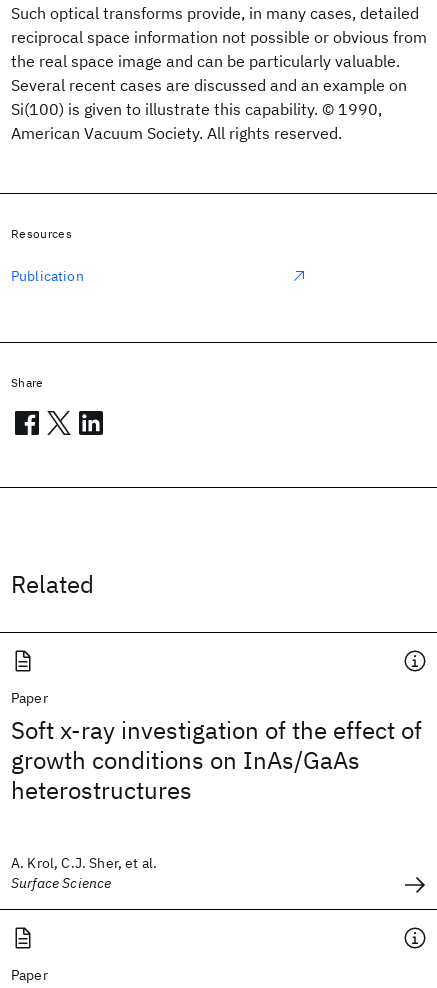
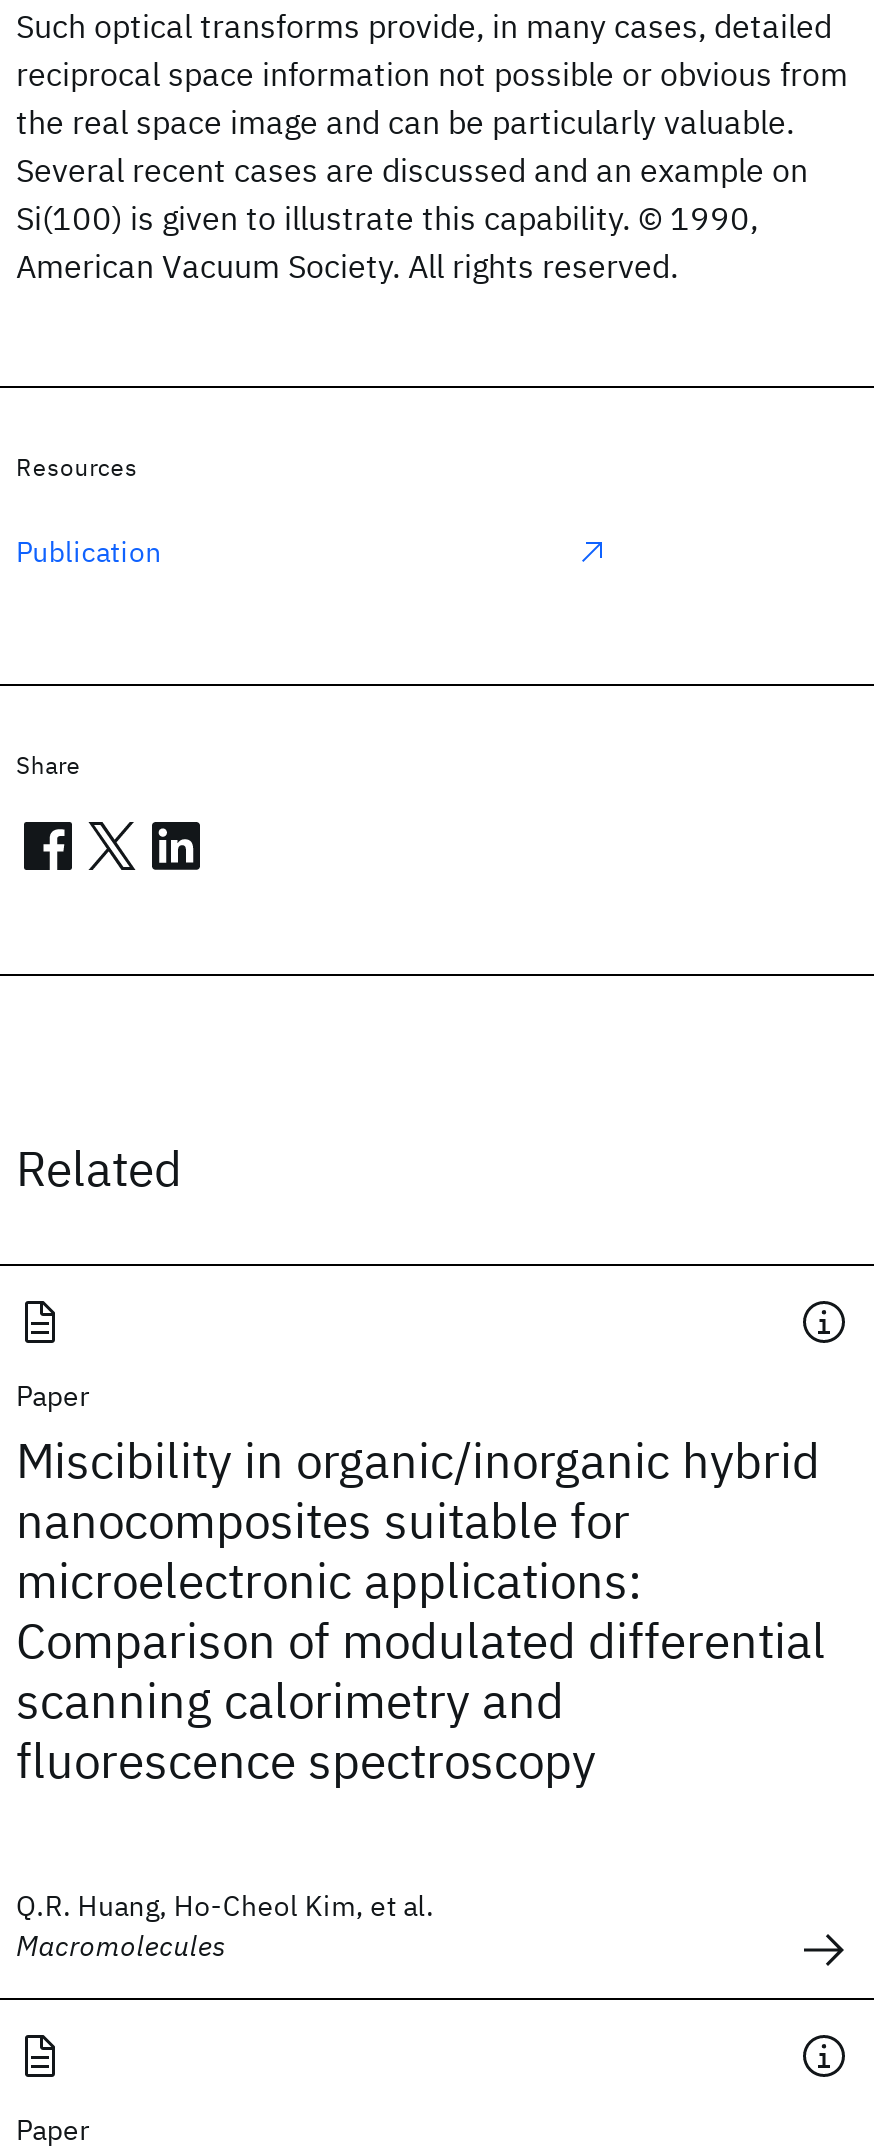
- Soft x-ray investigation of the effect of
- growth conditions on InAs/GaAs
- heterostructures
+ Miscibility in organic/inorganic hybrid
+ nanocomposites suitable for
+ microelectronic applications:
+ Comparison of modulated differential
+ scanning calorimetry and
+ fluorescence spectroscopy

- A. Krol, C.J. Sher, et al.
- Surface Science
+ Q.R. Huang, Ho-Cheol Kim, et al.
+ Macromolecules
